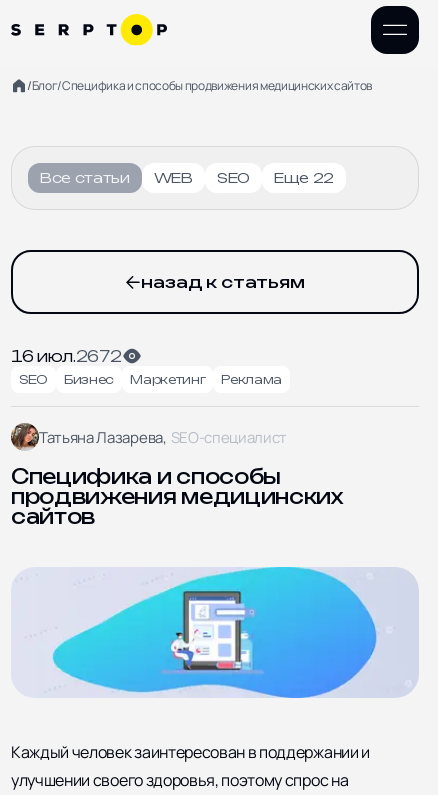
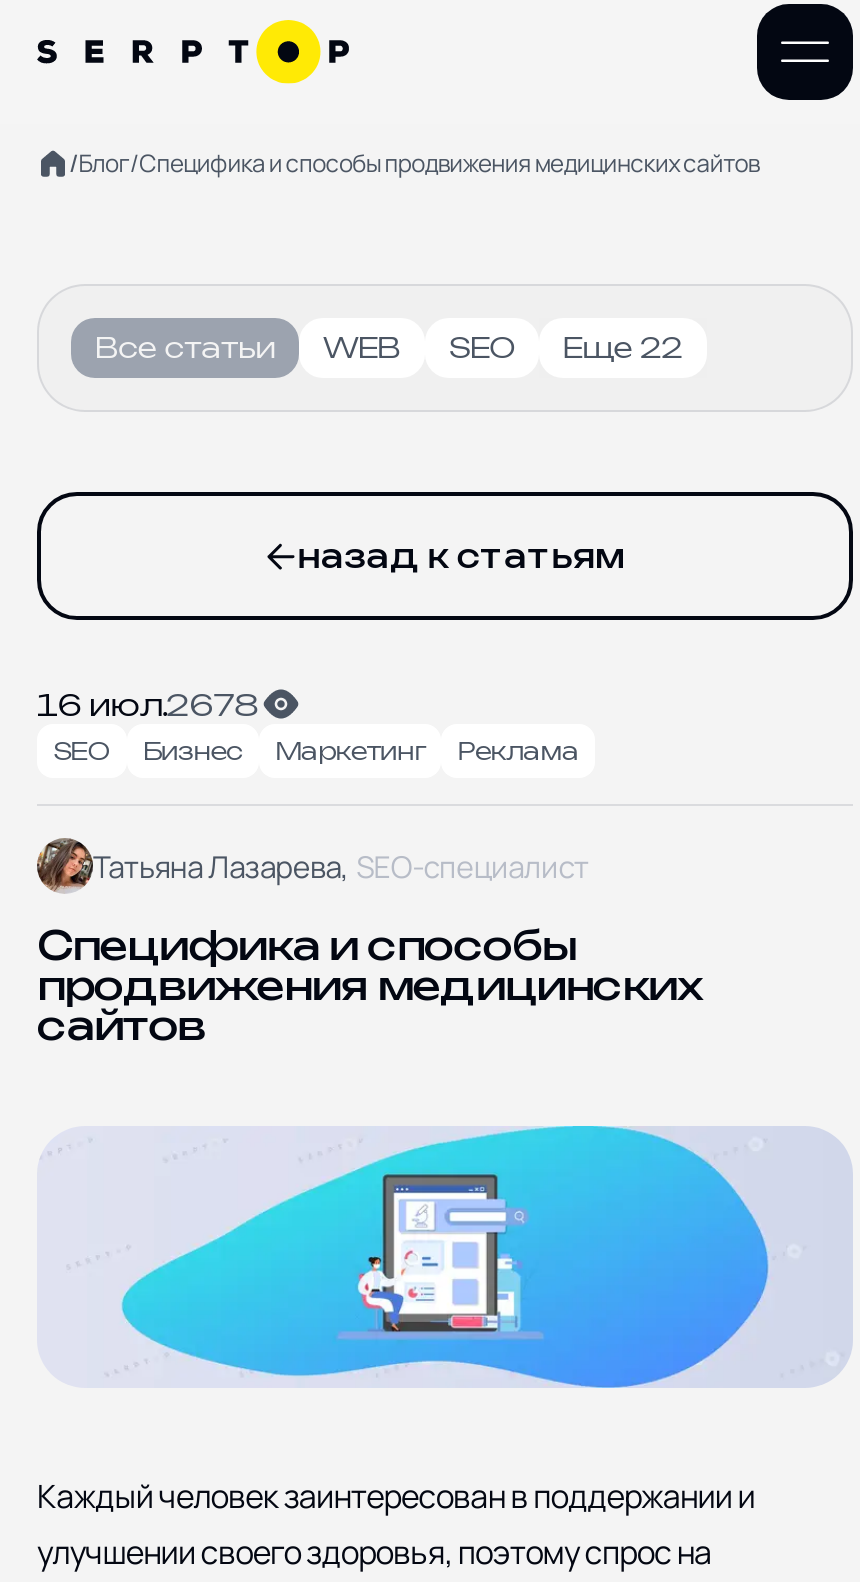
- 16 июл.2672
+ 16 июл.2678
